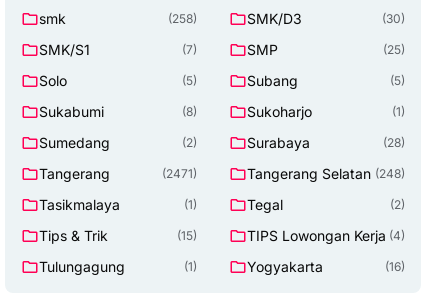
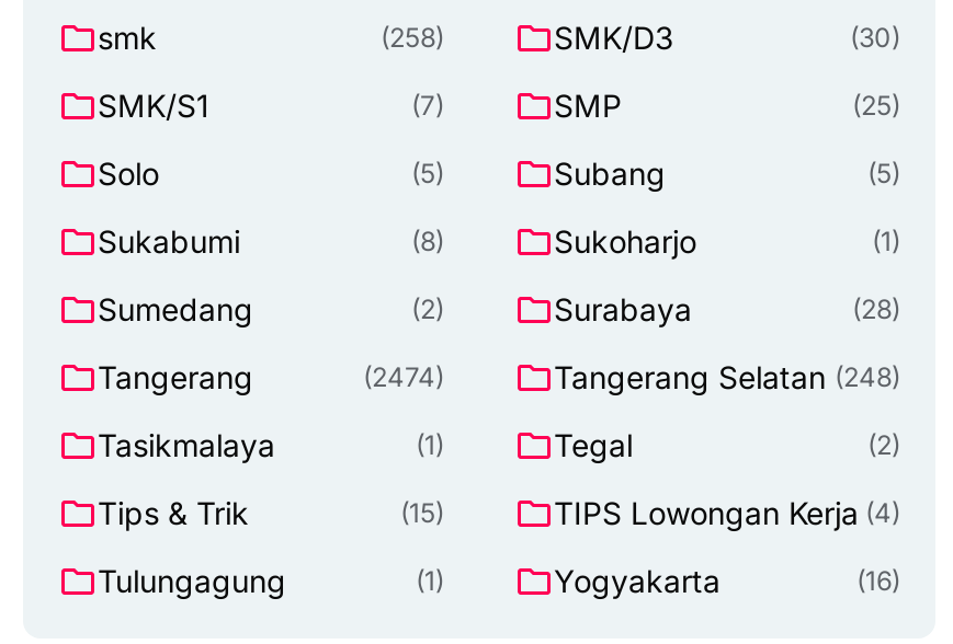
- (2471)
+ (2474)
